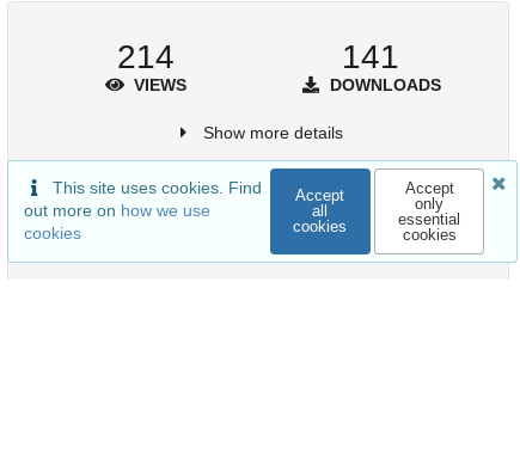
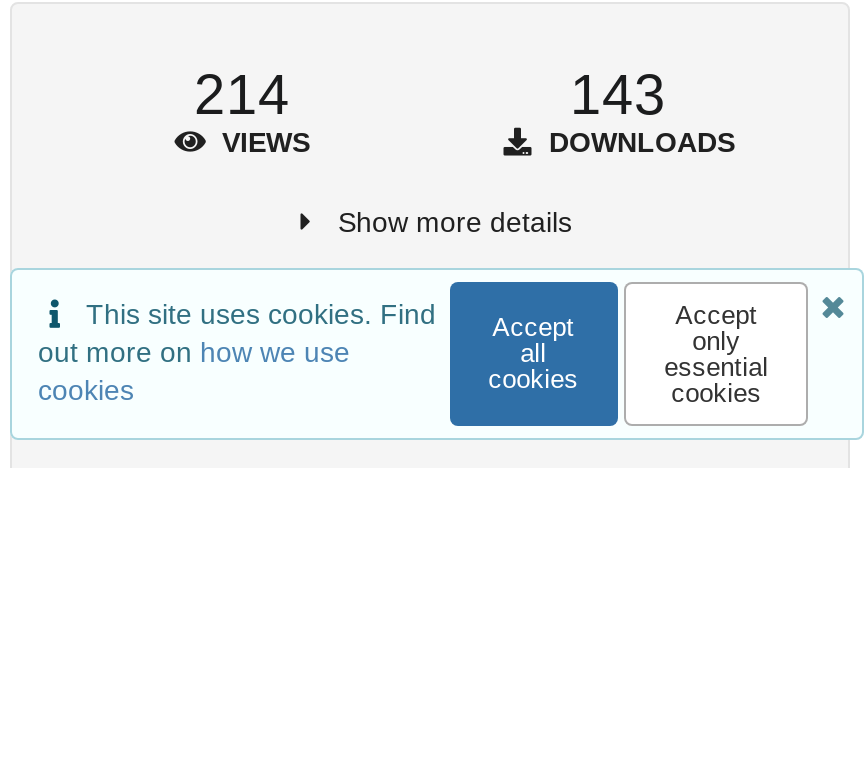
- 141
+ 143
